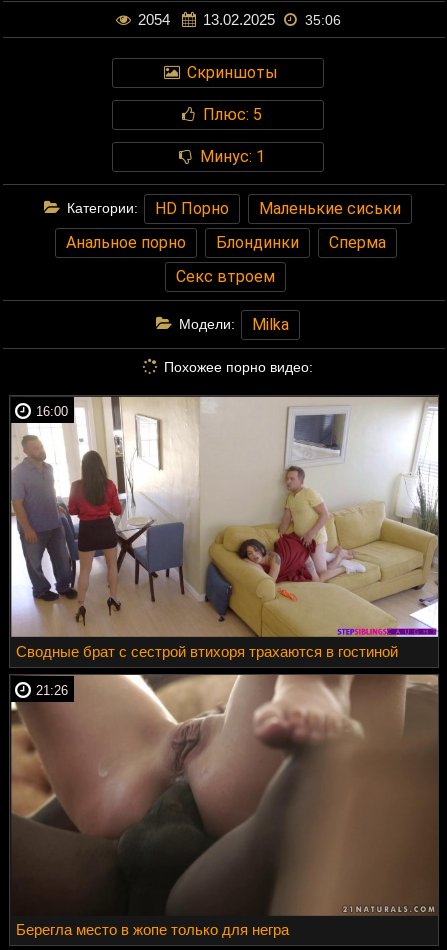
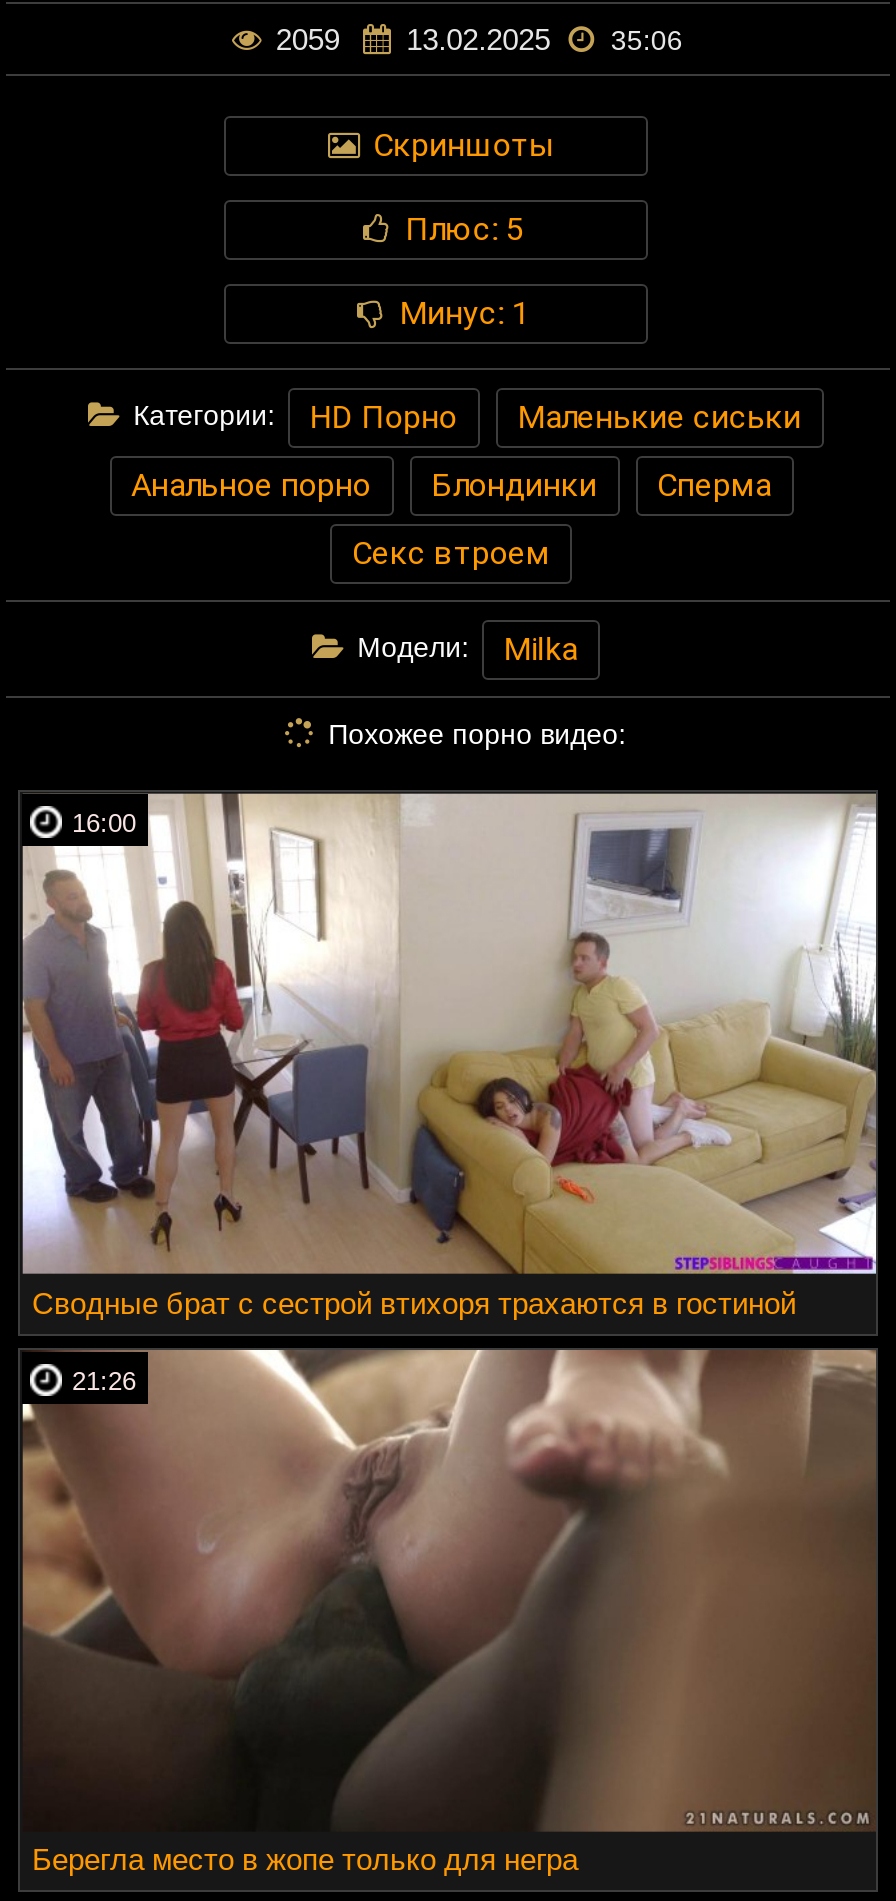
- 2054 13.02.2025 35:06
+ 2059 13.02.2025 35:06
